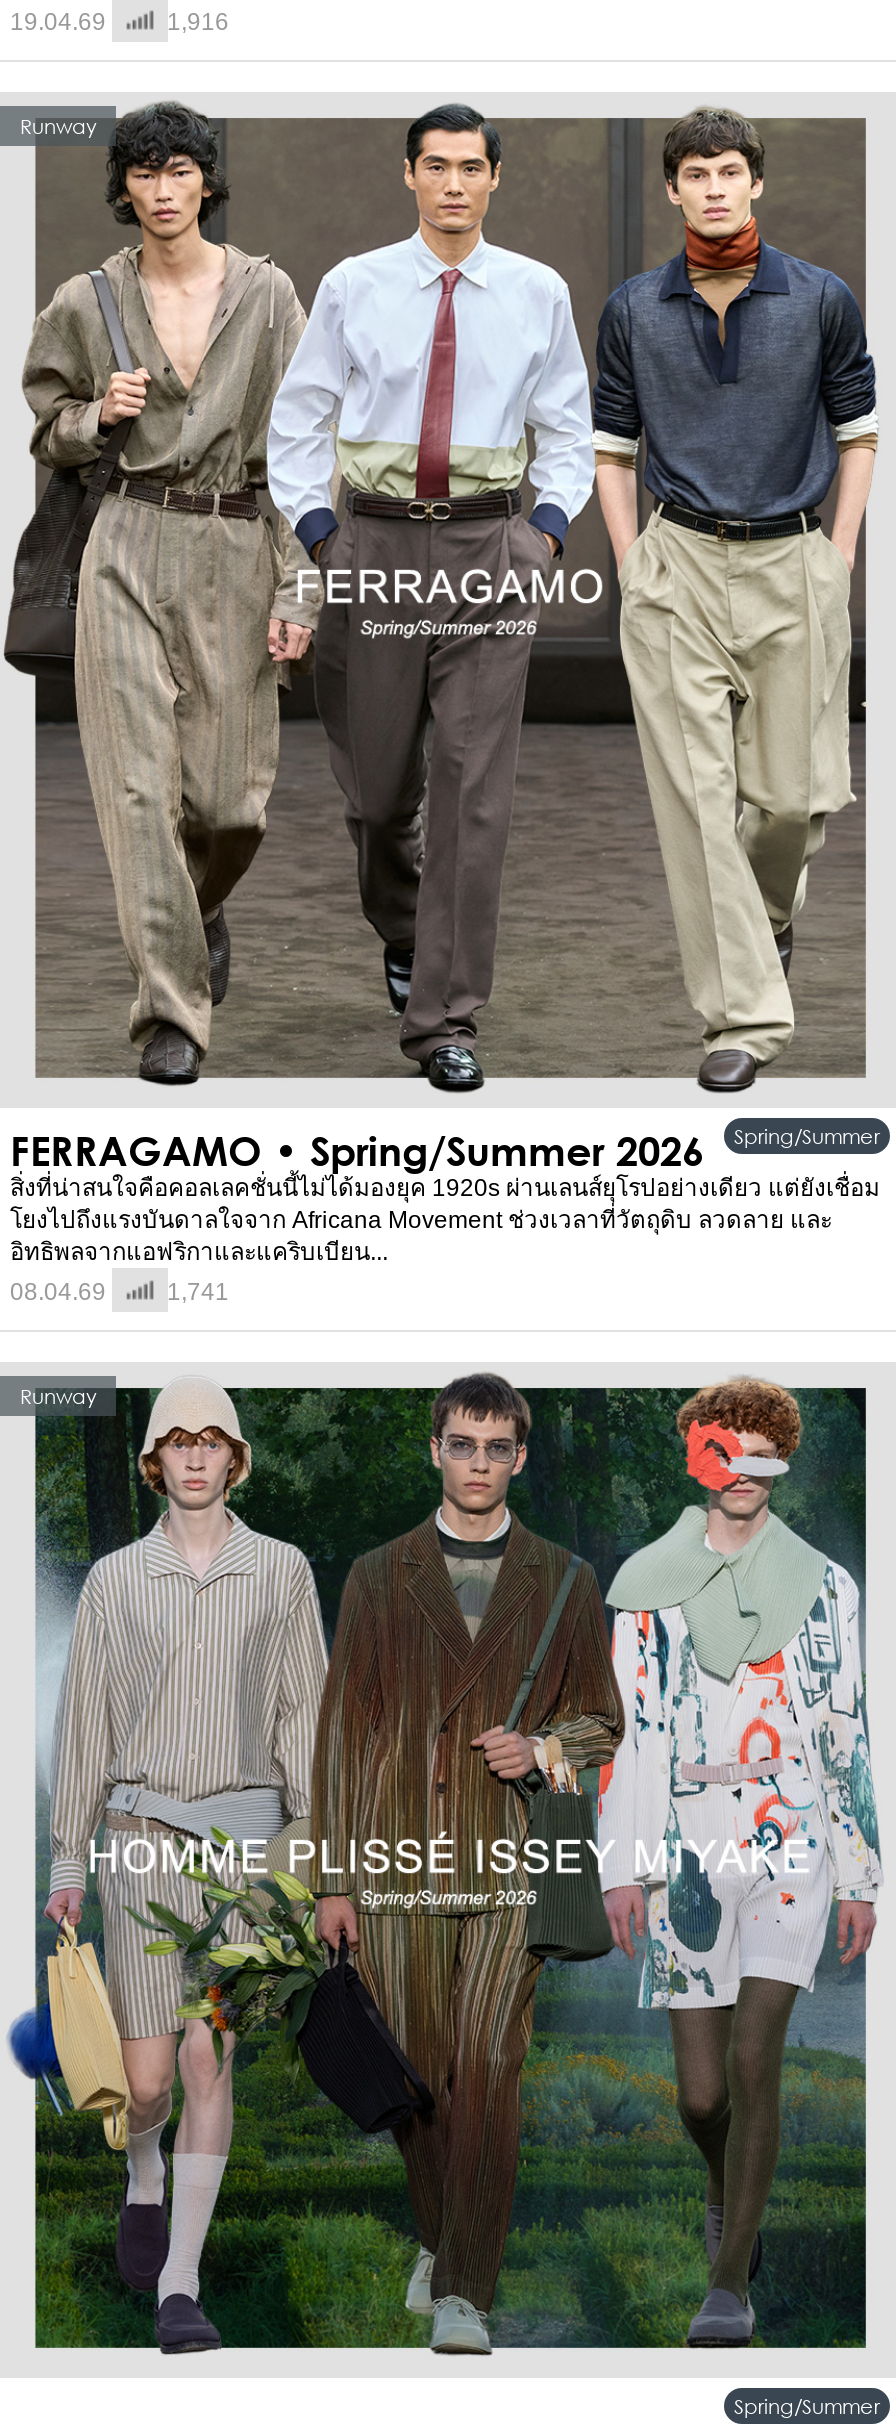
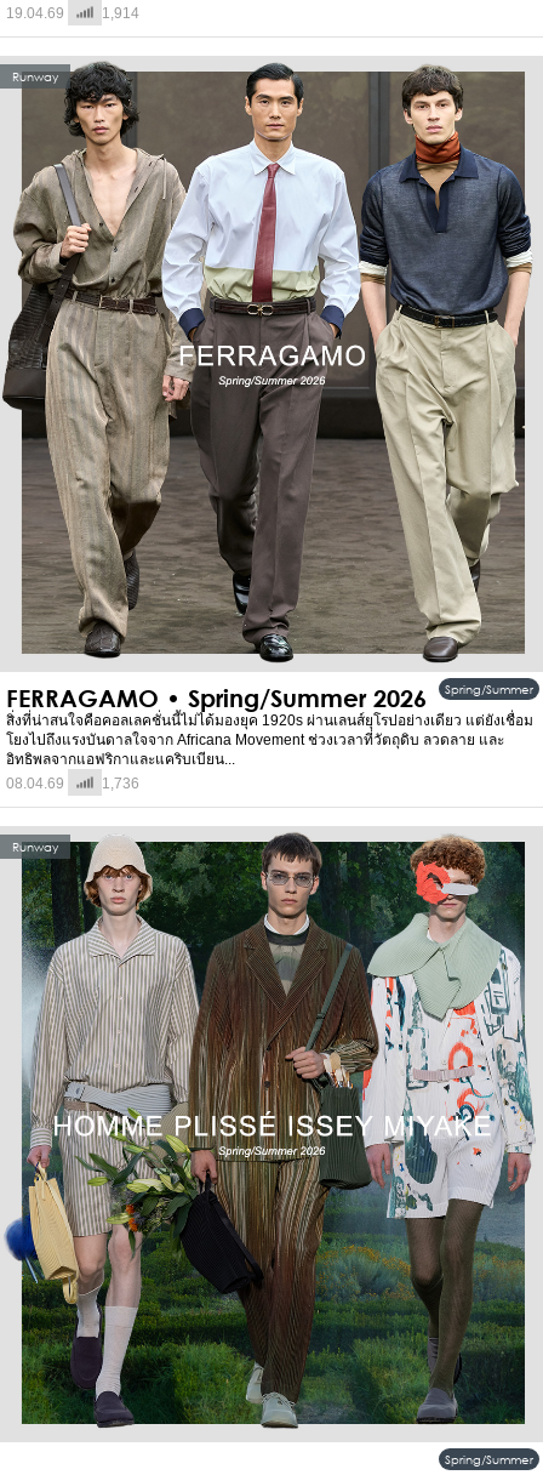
- 19.04.69 1,916
+ 19.04.69 1,914

- 08.04.69 1,741
+ 08.04.69 1,736
